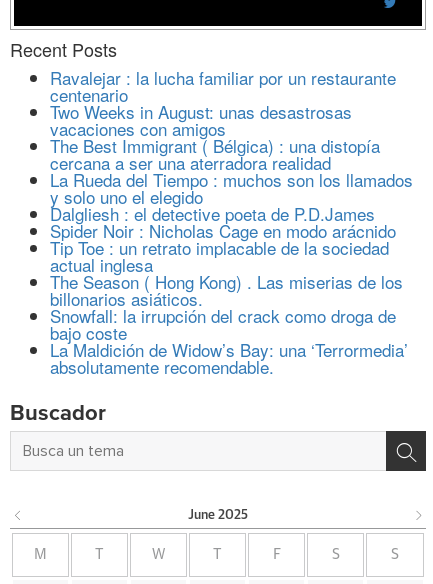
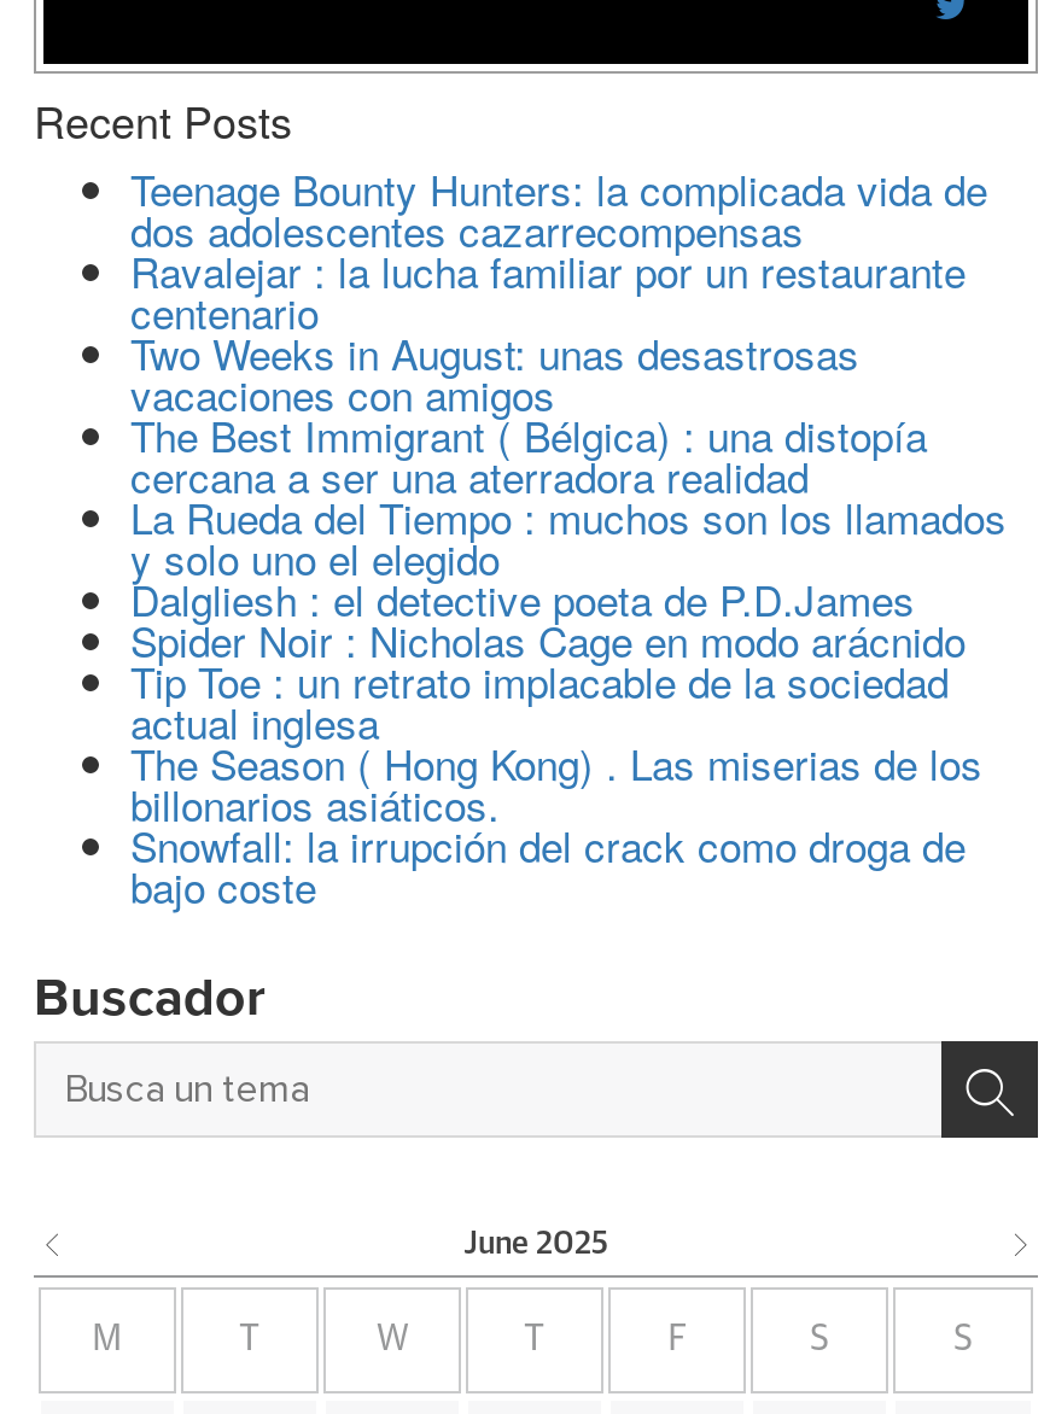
+ Teenage Bounty Hunters: la complicada vida de
+ dos adolescentes cazarrecompensas

moved down: Ravalejar : la lucha familiar por un restaurante | centenario | Two Weeks in August: unas desastrosas | ... | Snowfall: la irrupción del crack como droga de | bajo coste

- La Maldición de Widow’s Bay: una ‘Terrormedia’
- absolutamente recomendable.
